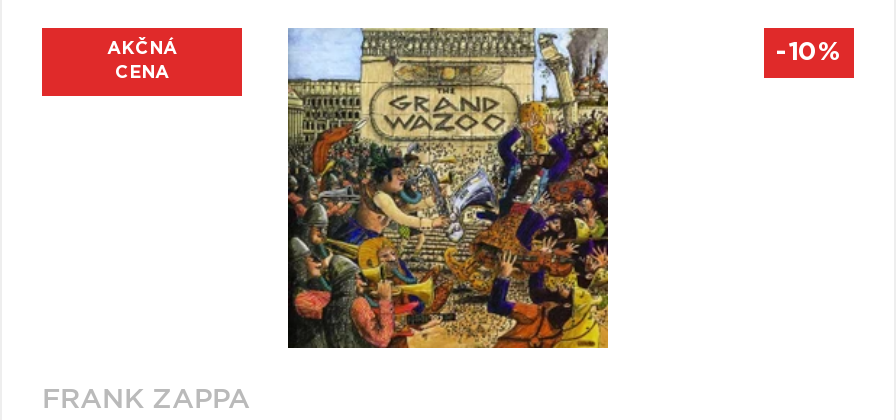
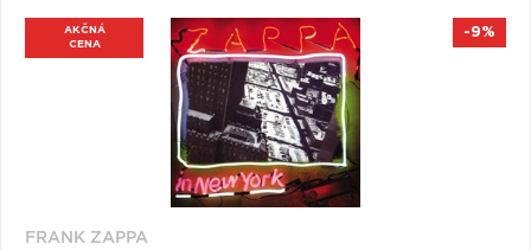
- [image]
+ [image]

- -10%
+ -9%
